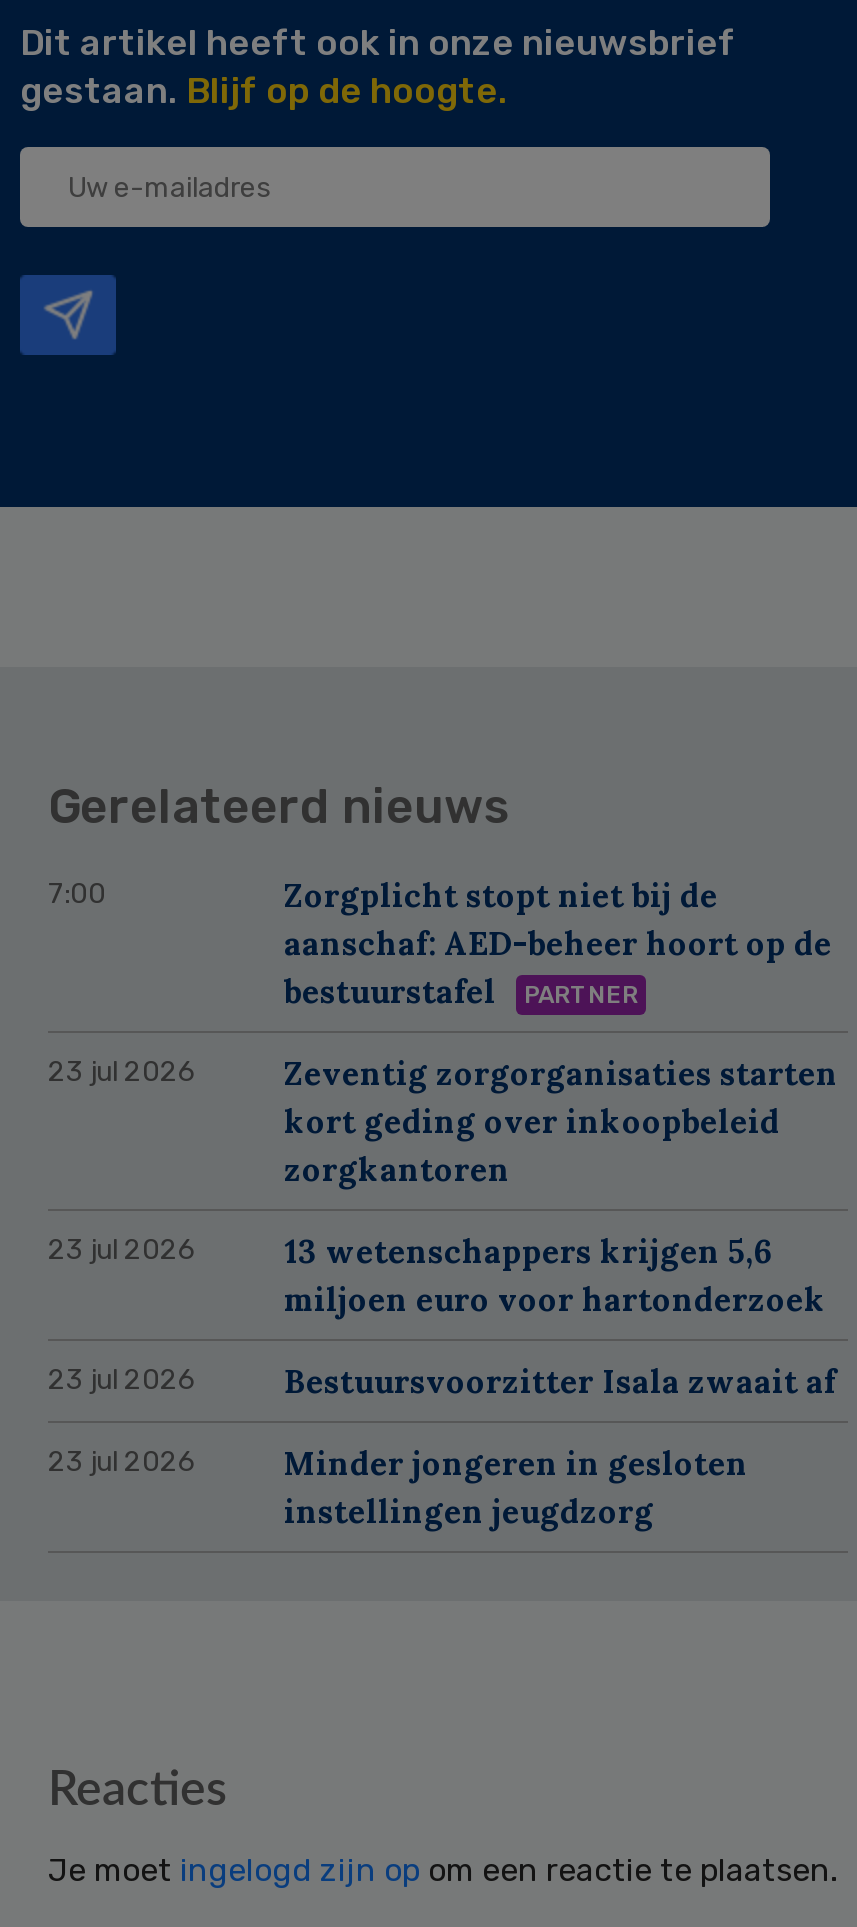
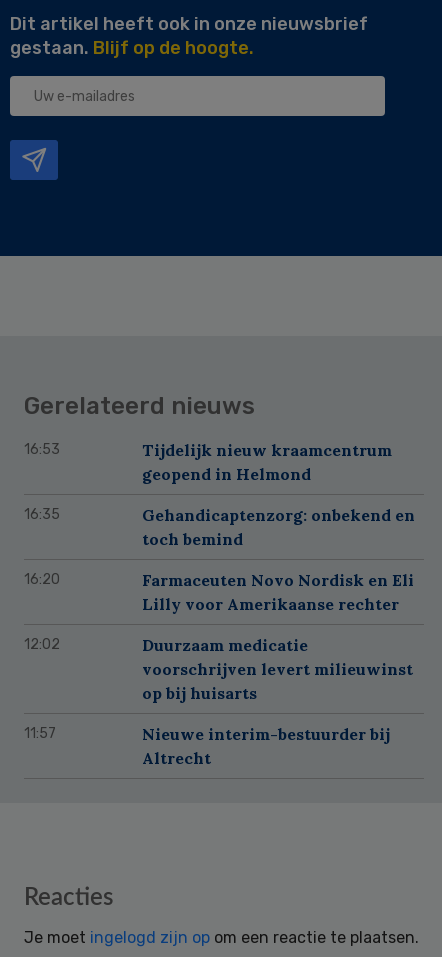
- 7:00
- Zorgplicht stopt niet bij de
- aanschaf: AED-beheer hoort op de
- bestuurstafel
- PARTNER
+ 16:53
+ Tijdelijk nieuw kraamcentrum
+ geopend in Helmond

- 23 jul 2026
- Zeventig zorgorganisaties starten
- kort geding over inkoopbeleid
- zorgkantoren
+ 16:35
+ Gehandicaptenzorg: onbekend en
+ toch bemind

- 23 jul 2026
- 13 wetenschappers krijgen 5,6
- miljoen euro voor hartonderzoek
+ 16:20
+ Farmaceuten Novo Nordisk en Eli
+ Lilly voor Amerikaanse rechter

- 23 jul 2026
- Bestuursvoorzitter Isala zwaait af
+ 12:02
+ Duurzaam medicatie
+ voorschrijven levert milieuwinst
+ op bij huisarts

- 23 jul 2026
- Minder jongeren in gesloten
- instellingen jeugdzorg
+ 11:57
+ Nieuwe interim-bestuurder bij
+ Altrecht
